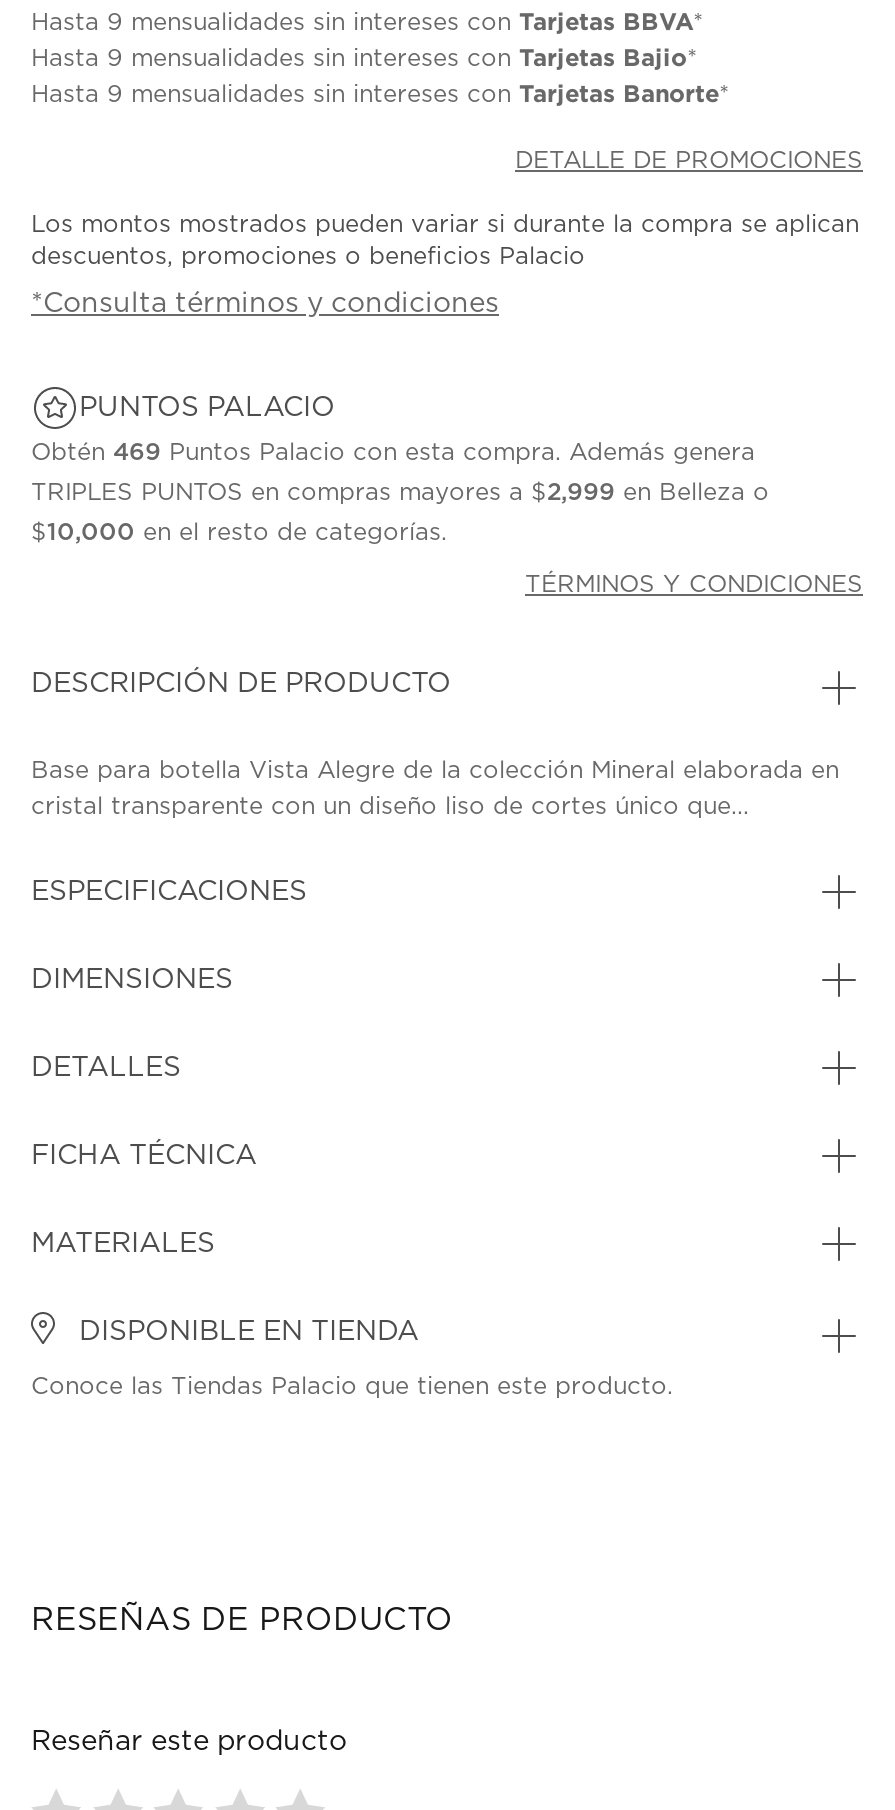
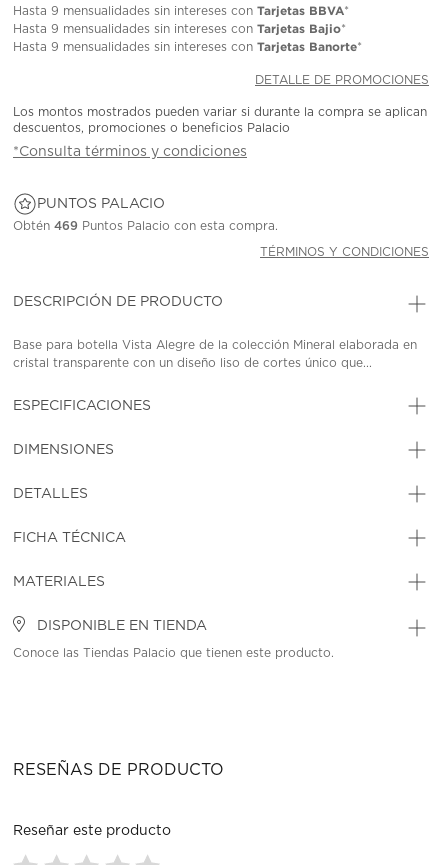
- Obtén 469 Puntos Palacio con esta compra. Además genera
- TRIPLES PUNTOS en compras mayores a $2,999 en Belleza o
- $10,000 en el resto de categorías.
+ Obtén 469 Puntos Palacio con esta compra.
